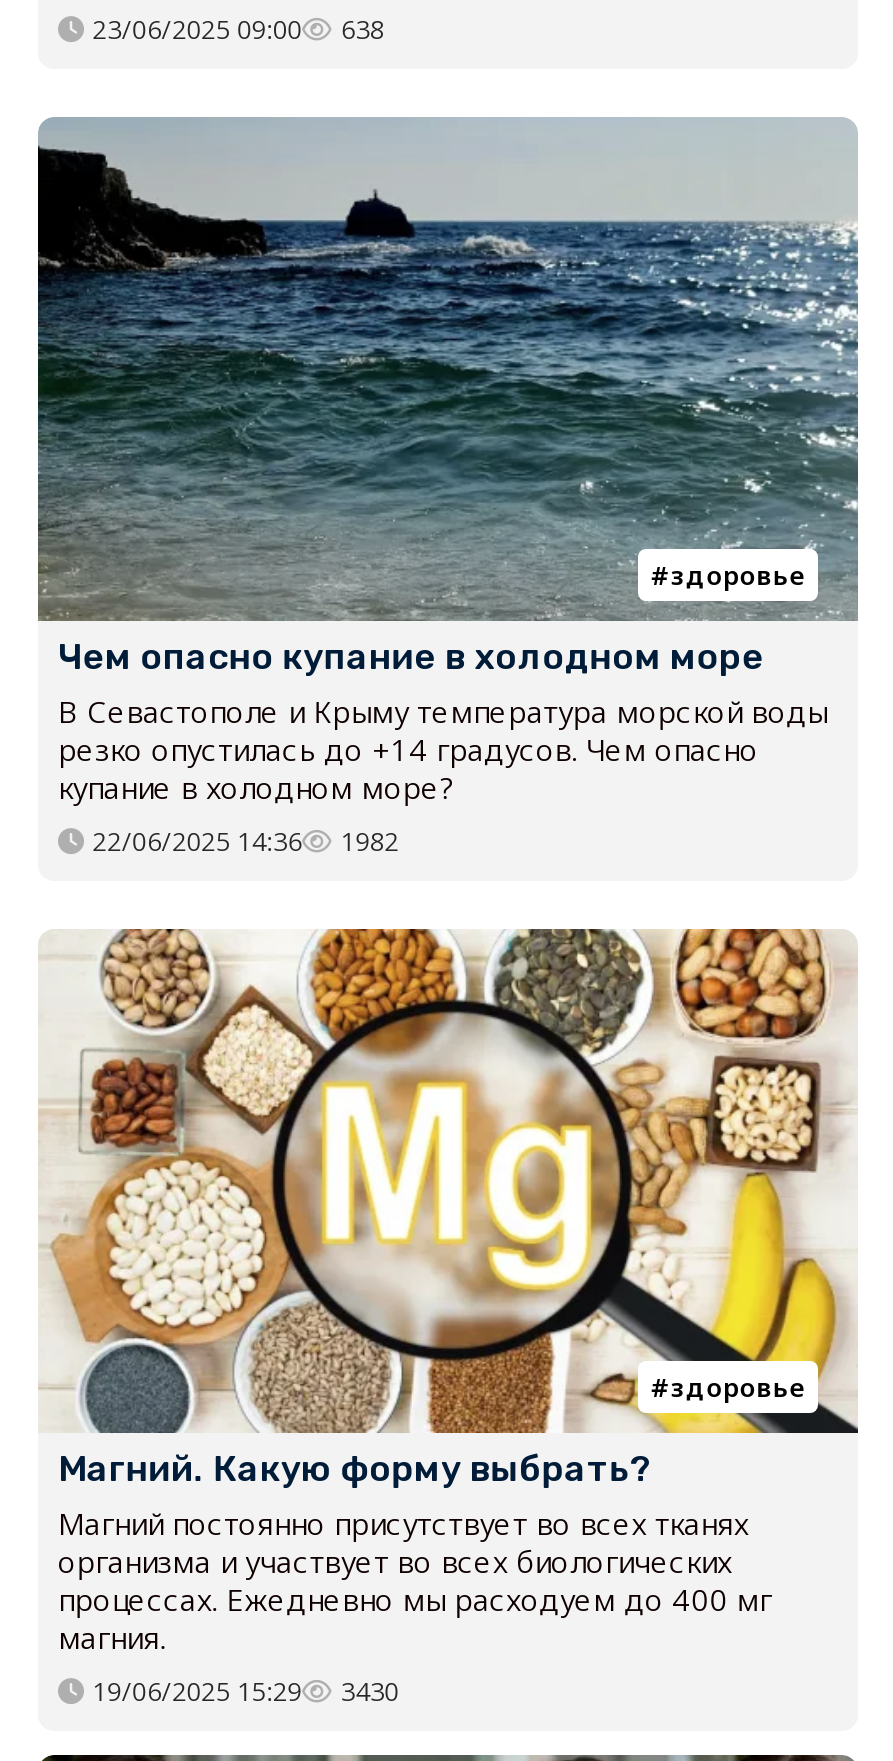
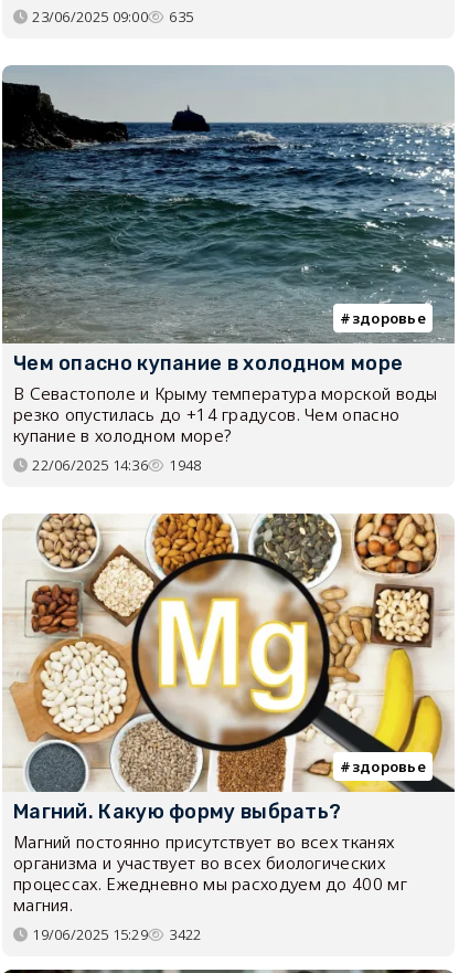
- 23/06/2025 09:00 638
+ 23/06/2025 09:00 635

- 22/06/2025 14:36 1982
+ 22/06/2025 14:36 1948

- 19/06/2025 15:29 3430
+ 19/06/2025 15:29 3422
